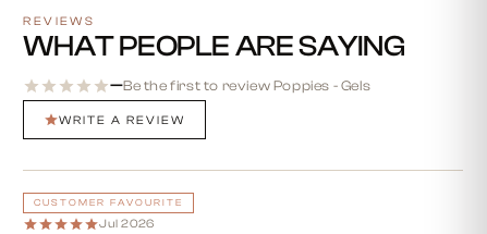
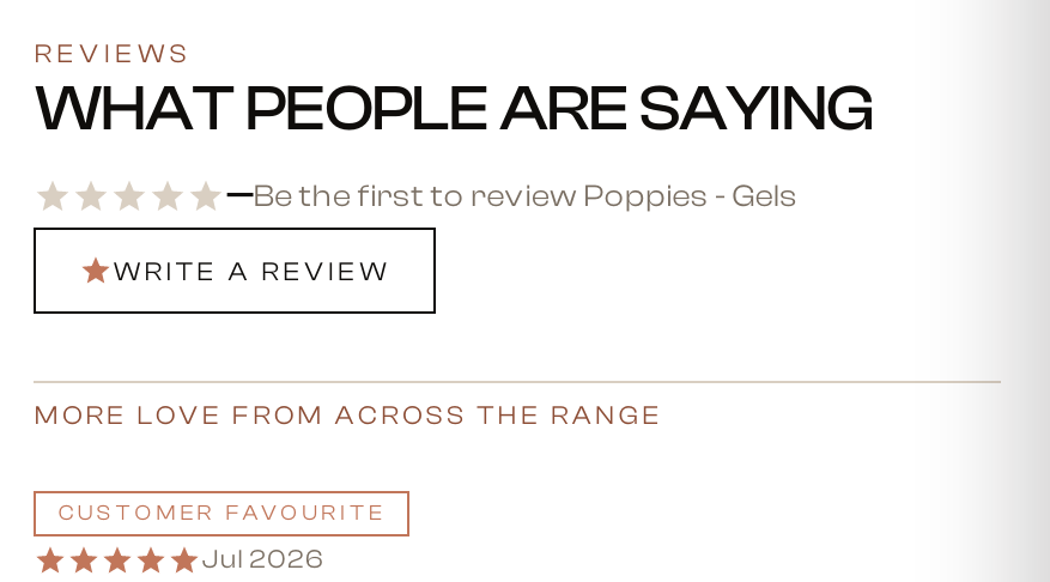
+ MORE LOVE FROM ACROSS THE RANGE
